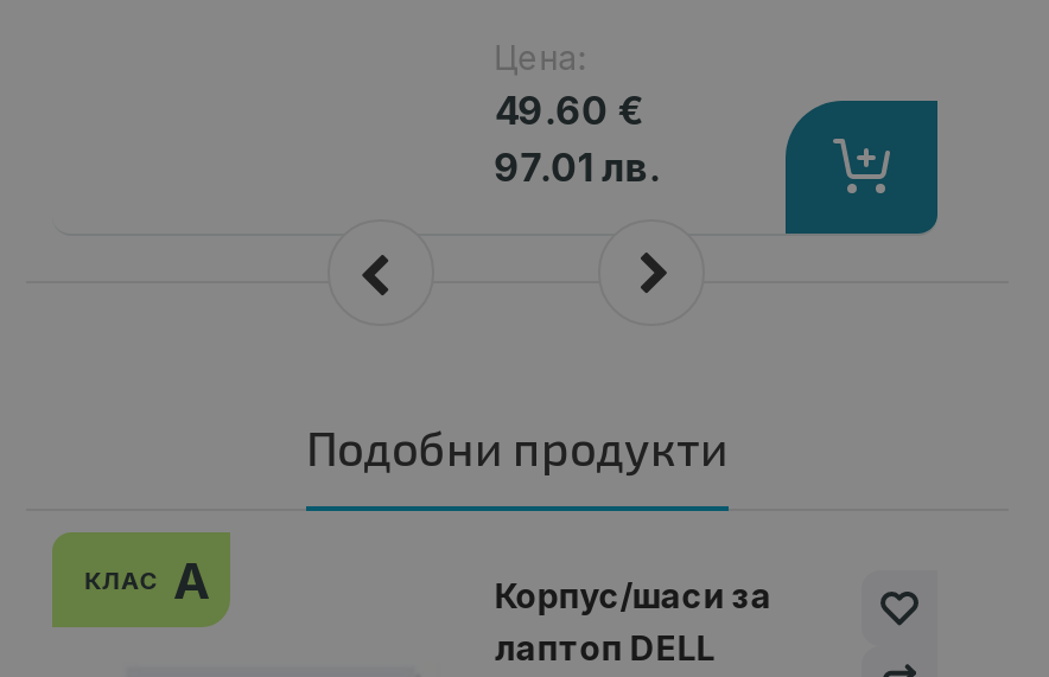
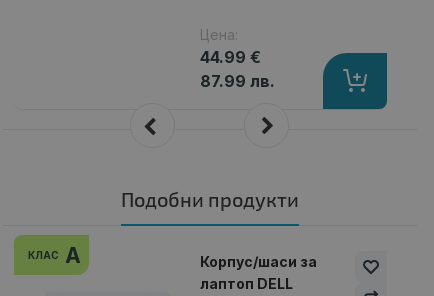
- 49.60 €
+ 44.99 €

- 97.01 лв.
+ 87.99 лв.
